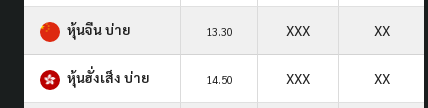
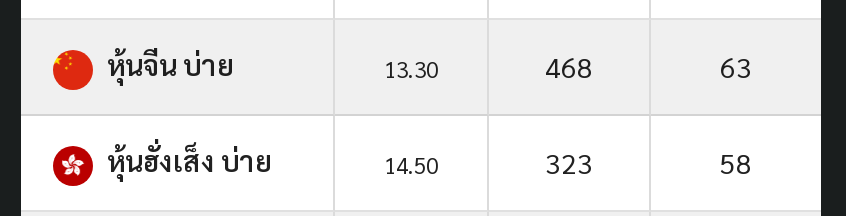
- XXX
- XX
+ 468
+ 63

- XXX
- XX
+ 323
+ 58
